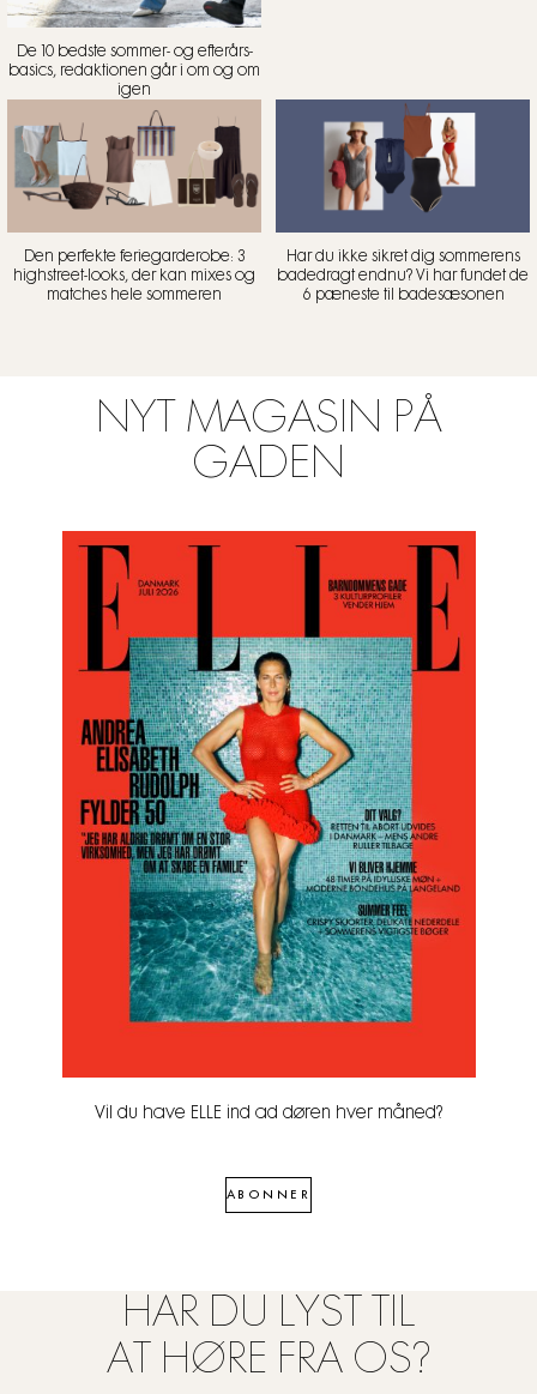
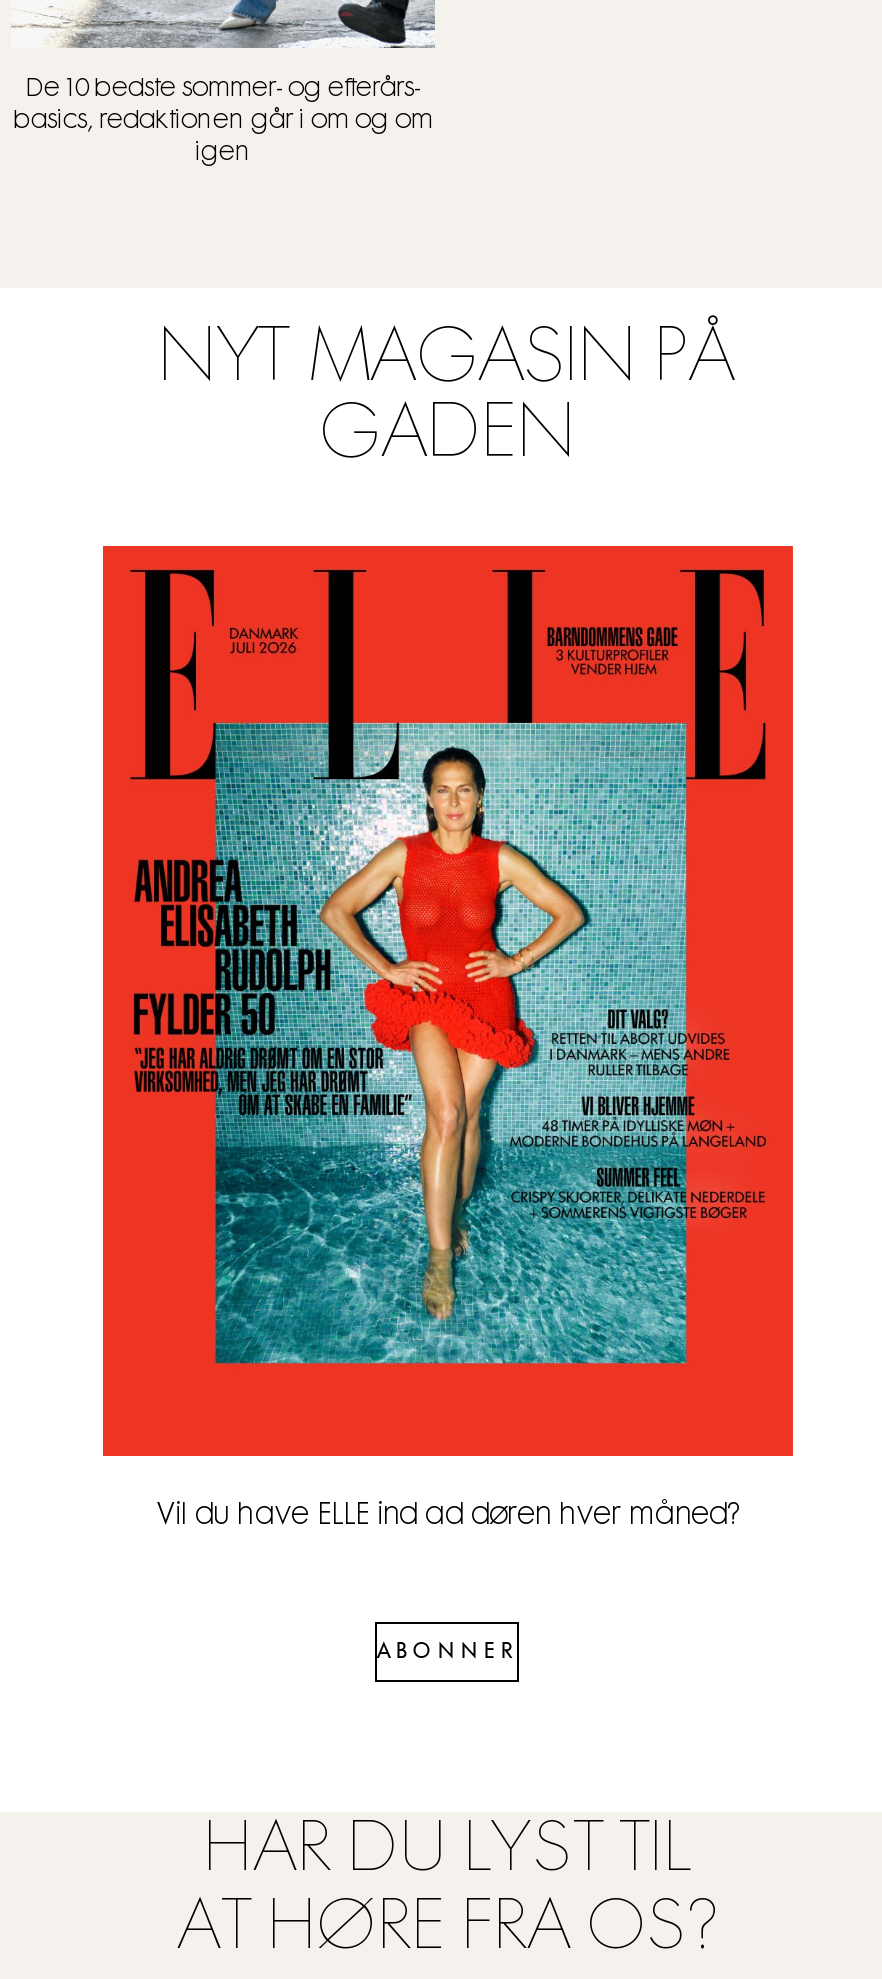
- [image]
- Den perfekte feriegarderobe: 3
- highstreet-looks, der kan mixes og
- matches hele sommeren

- [image]
- Har du ikke sikret dig sommerens
- badedragt endnu? Vi har fundet de
- 6 pæneste til badesæsonen
